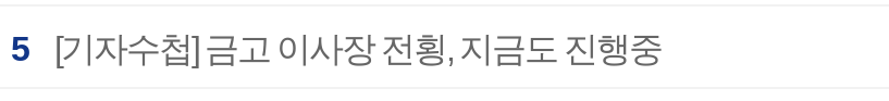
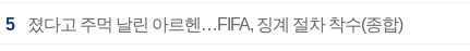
- [기자수첩] 금고 이사장 전횡, 지금도 진행중
+ 졌다고 주먹 날린 아르헨…FIFA, 징계 절차 착수(종합)
